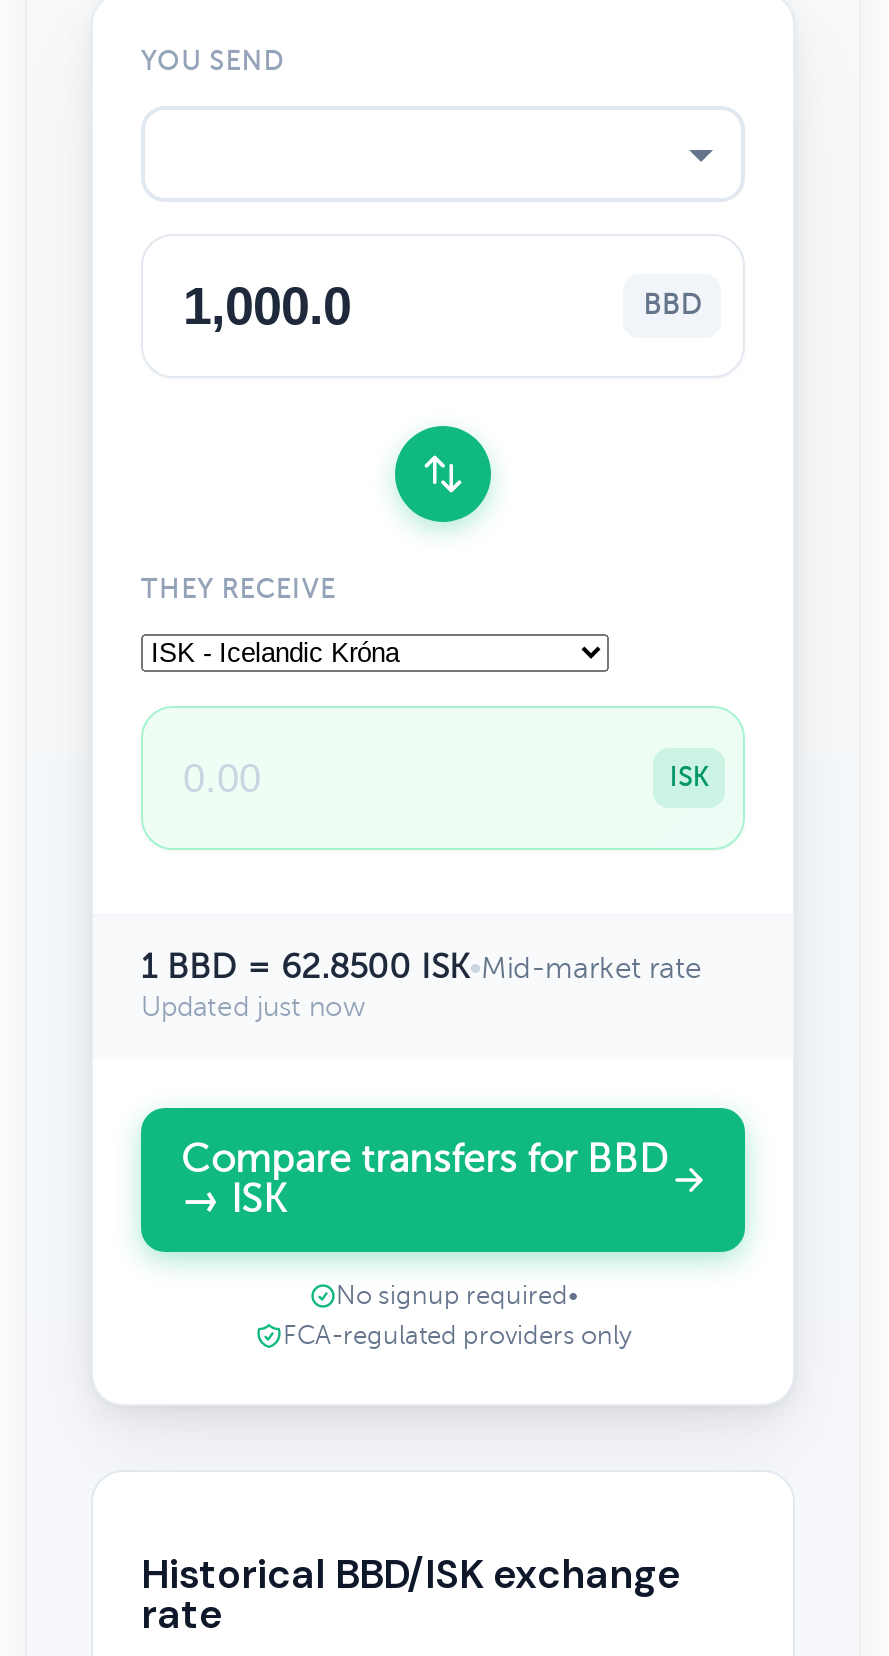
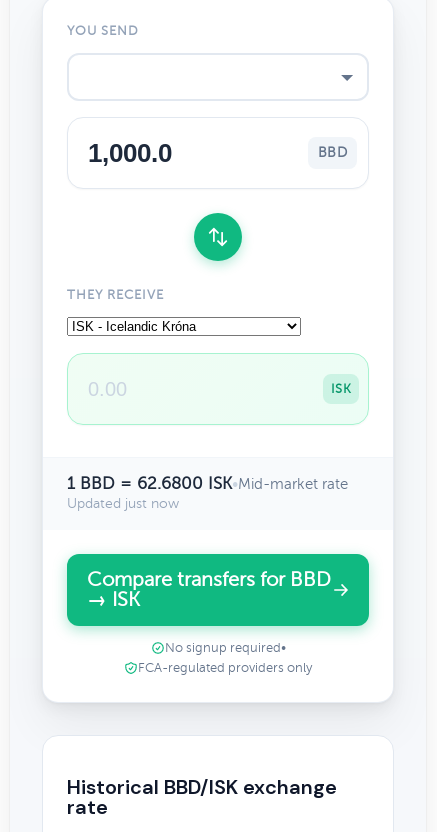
- 1 BBD = 62.8500 ISK • Mid-market rate
+ 1 BBD = 62.6800 ISK • Mid-market rate
